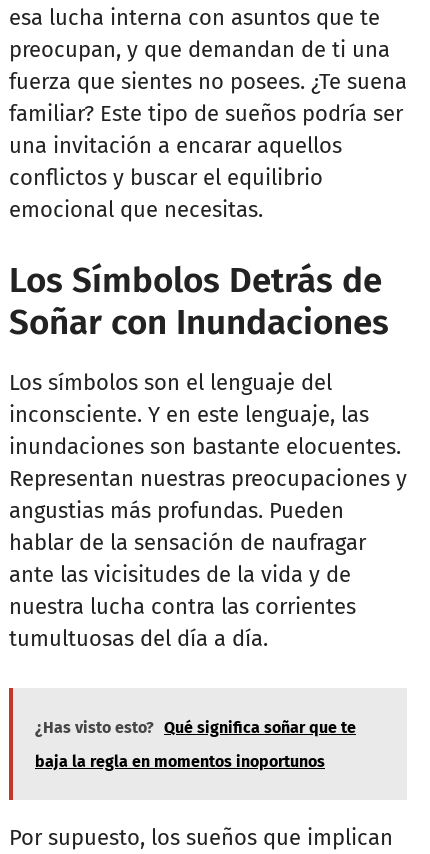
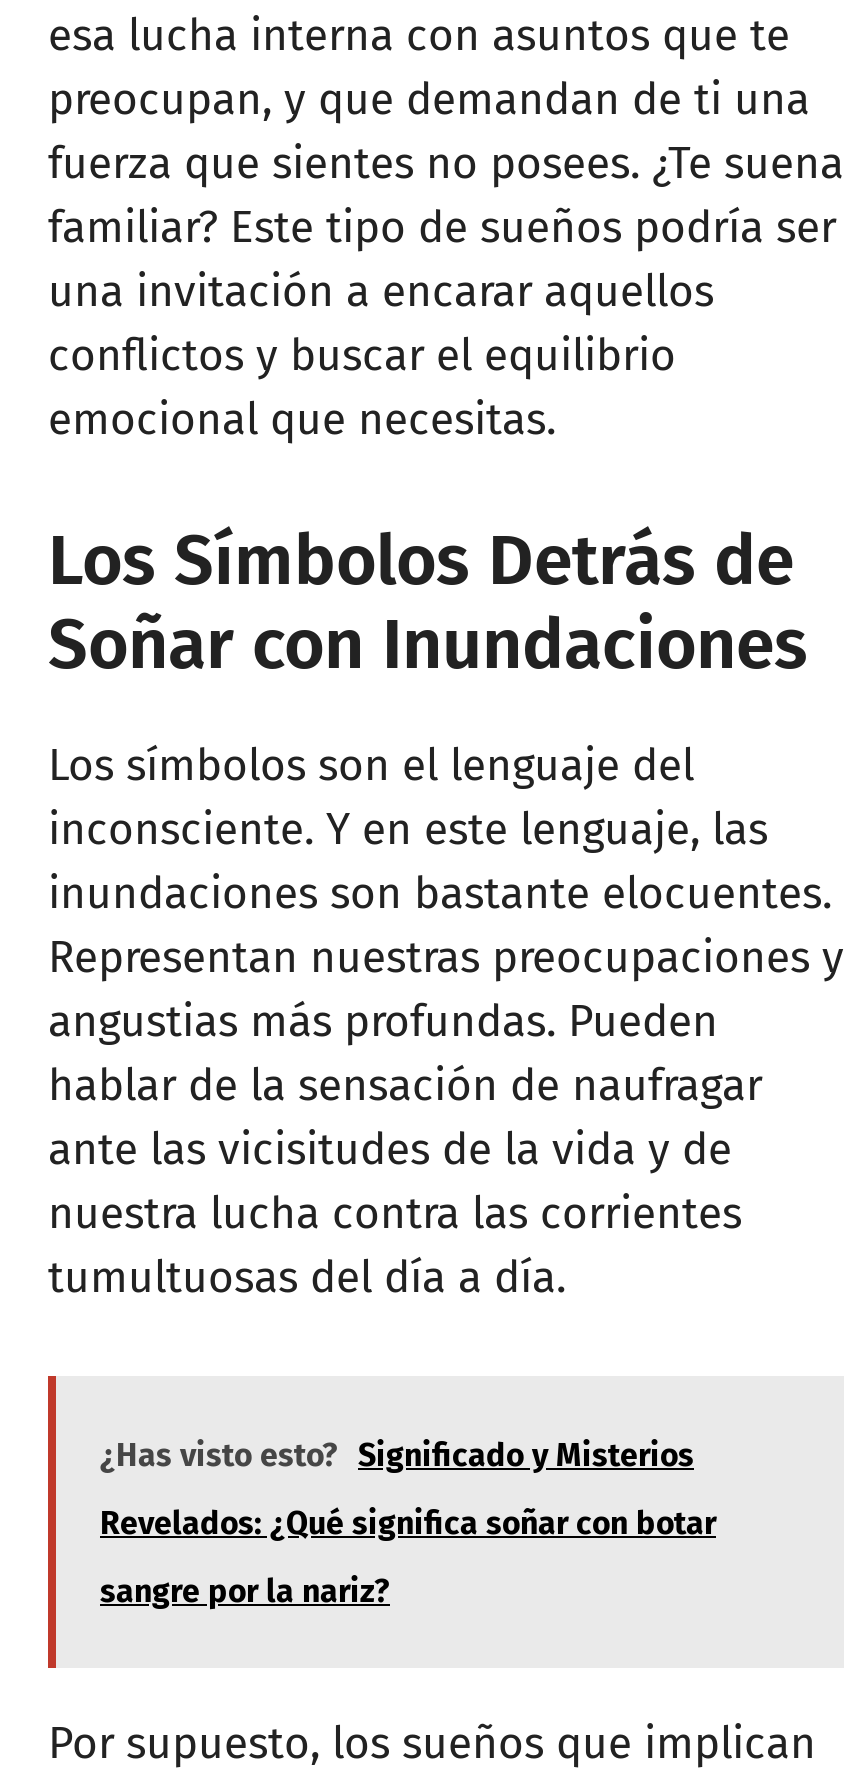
- ¿Has visto esto? Qué significa soñar que te
- baja la regla en momentos inoportunos
+ ¿Has visto esto? Significado y Misterios
+ Revelados: ¿Qué significa soñar con botar
+ sangre por la nariz?
